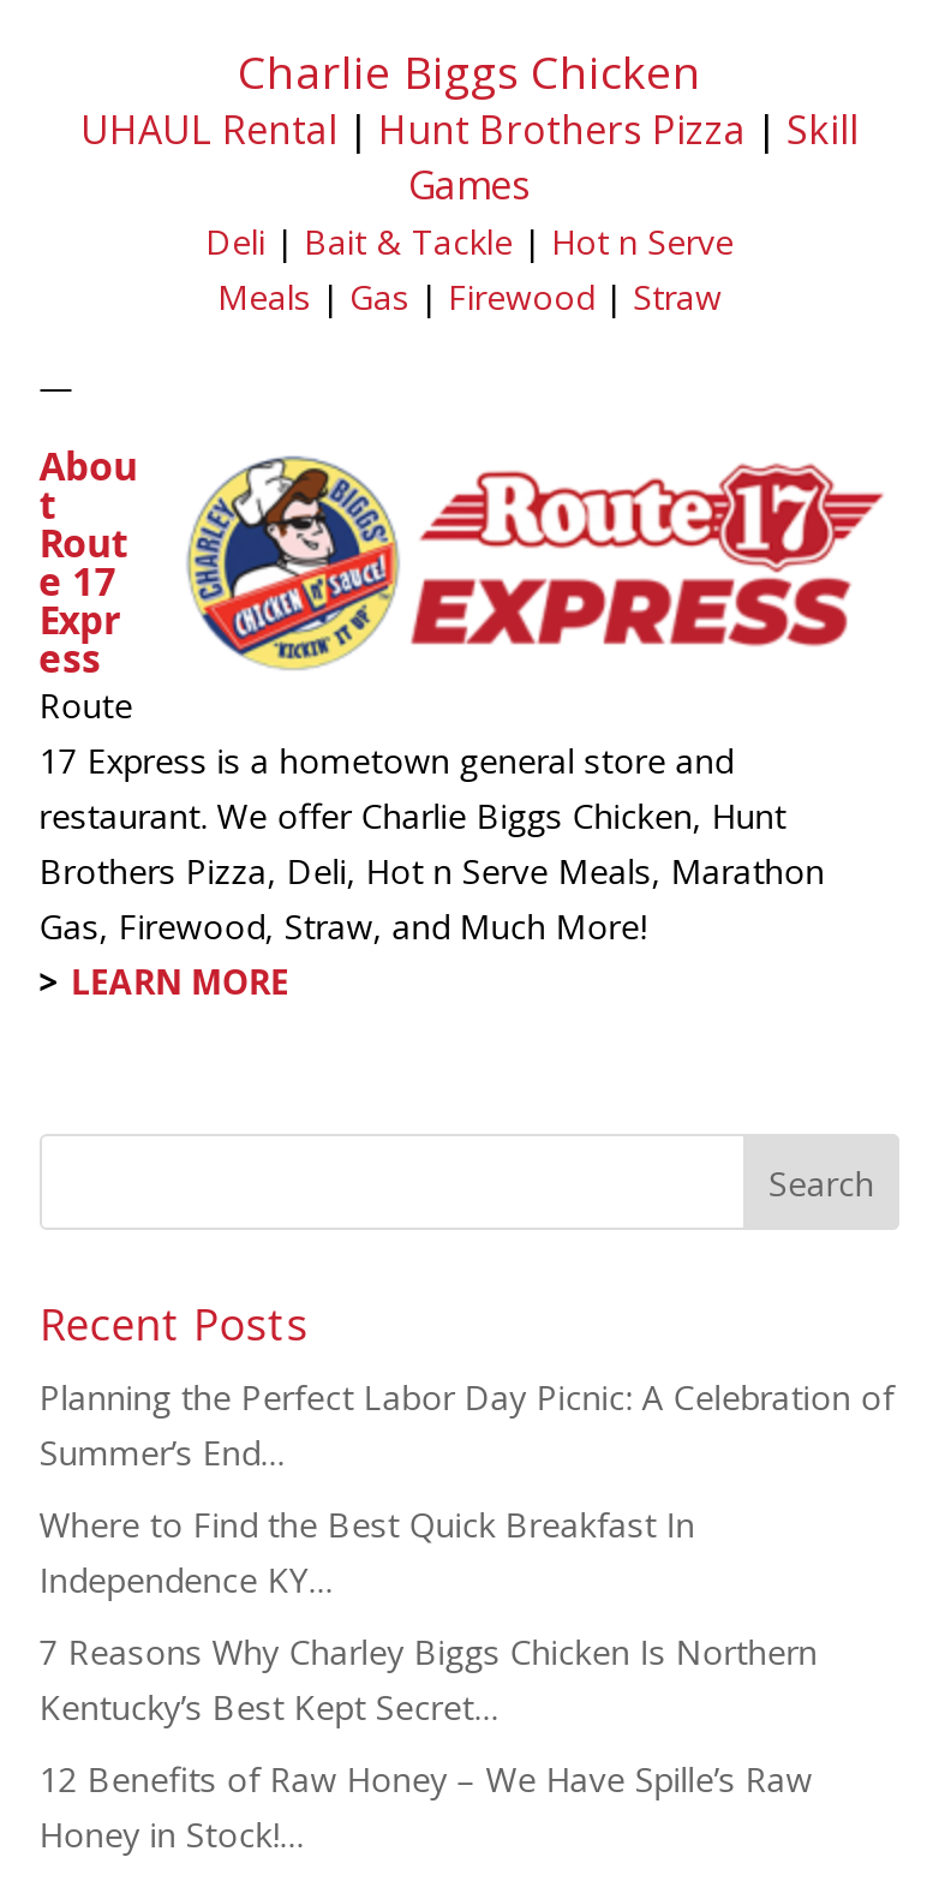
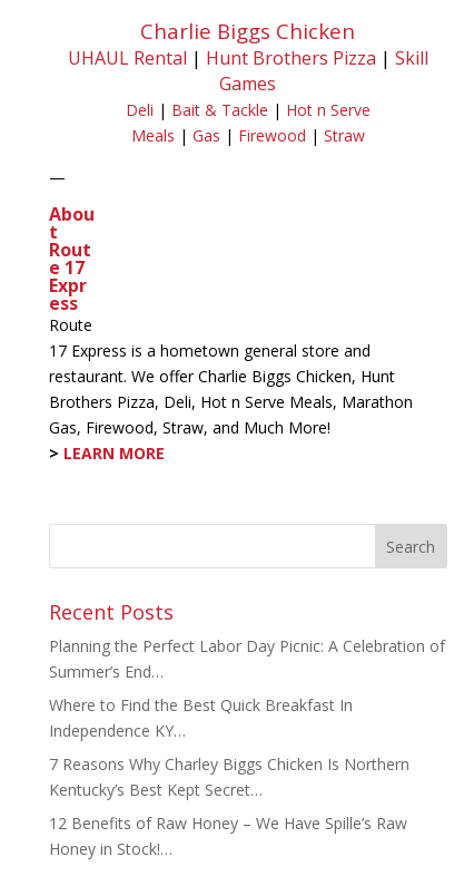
- [image]
